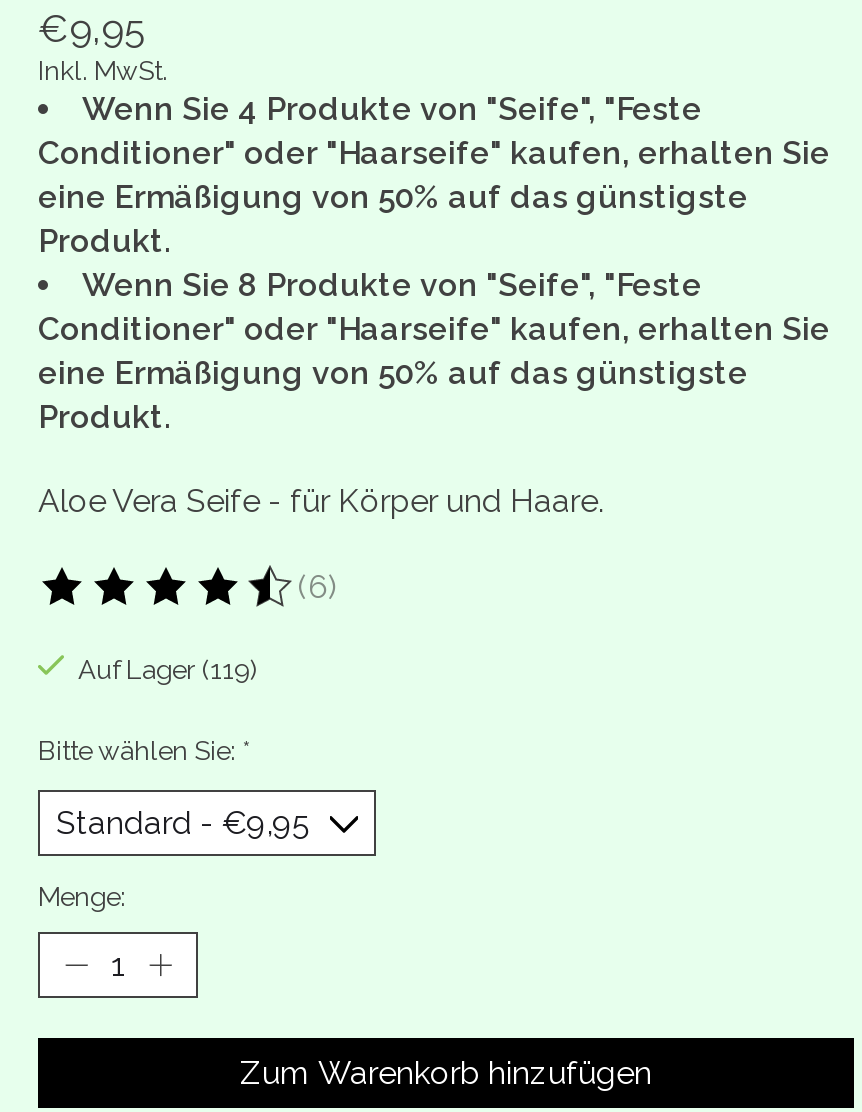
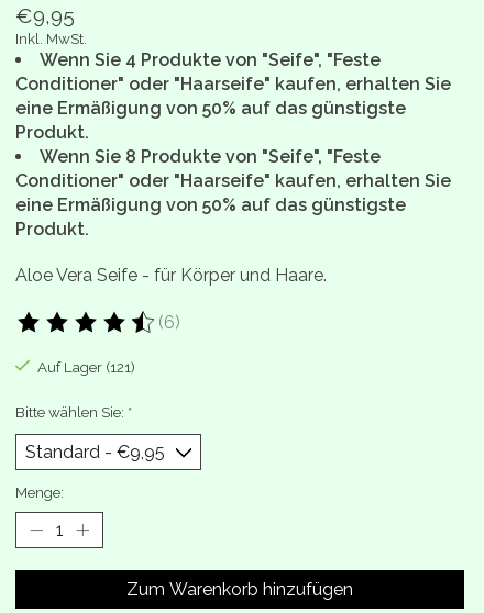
- Auf Lager (119)
+ Auf Lager (121)
